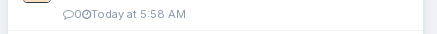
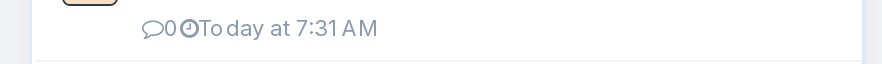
- 0 Today at 5:58 AM
+ 0 Today at 7:31 AM
